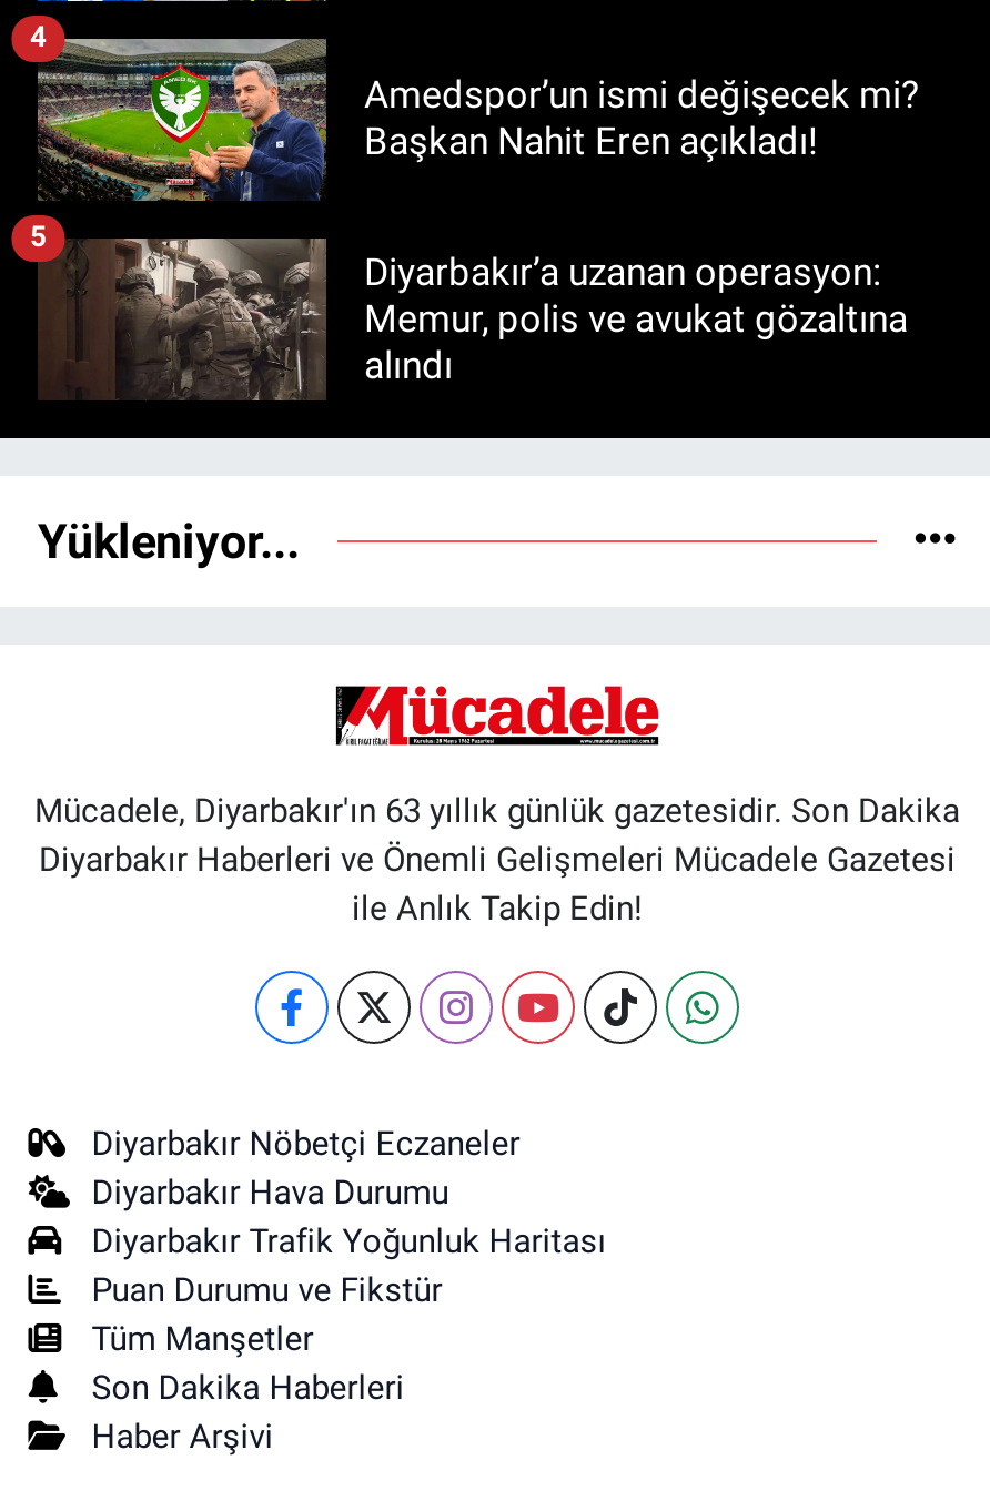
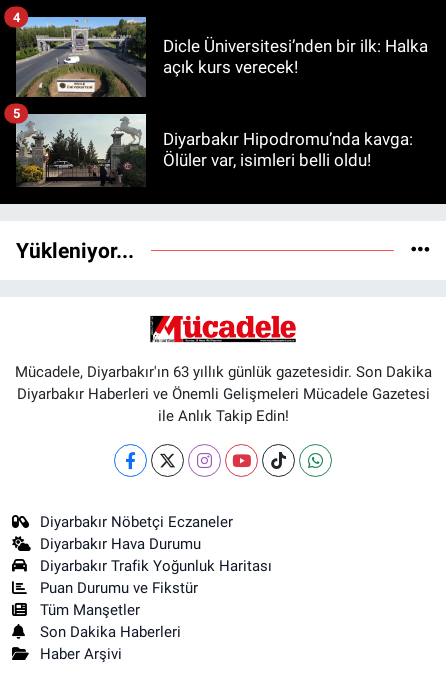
- [image]
- Amedspor’un ismi değişecek mi?
- Başkan Nahit Eren açıkladı!
+ [image]
+ Dicle Üniversitesi’nden bir ilk: Halka
+ açık kurs verecek!

- [image]
- Diyarbakır’a uzanan operasyon:
- Memur, polis ve avukat gözaltına
- alındı
+ [image]
+ Diyarbakır Hipodromu’nda kavga:
+ Ölüler var, isimleri belli oldu!
